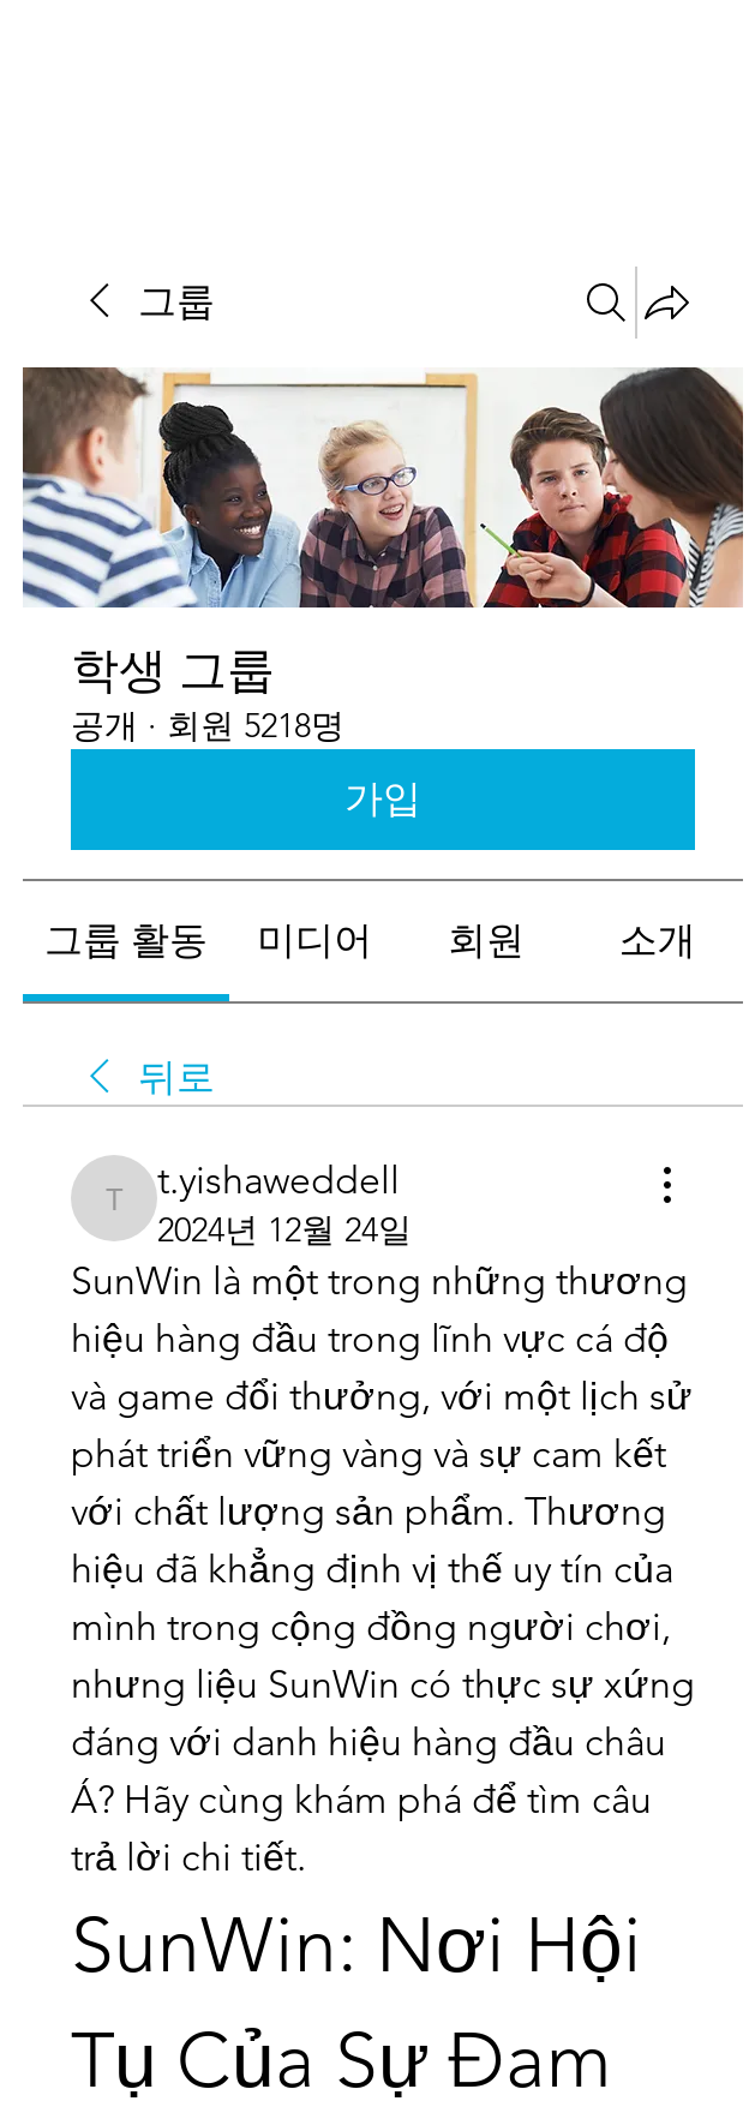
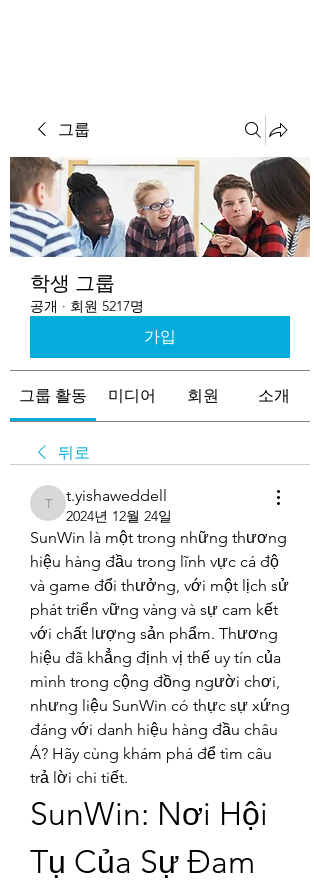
- 공개 · 회원 5218명
+ 공개 · 회원 5217명
